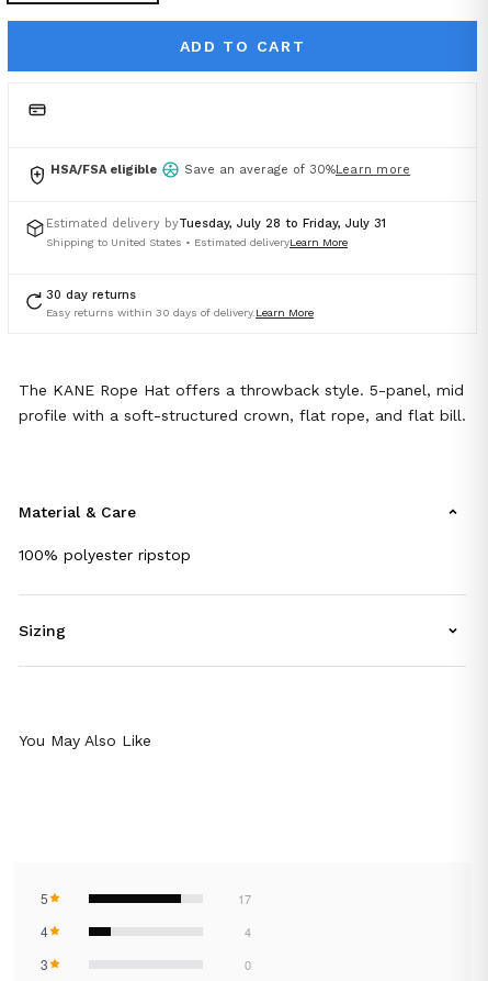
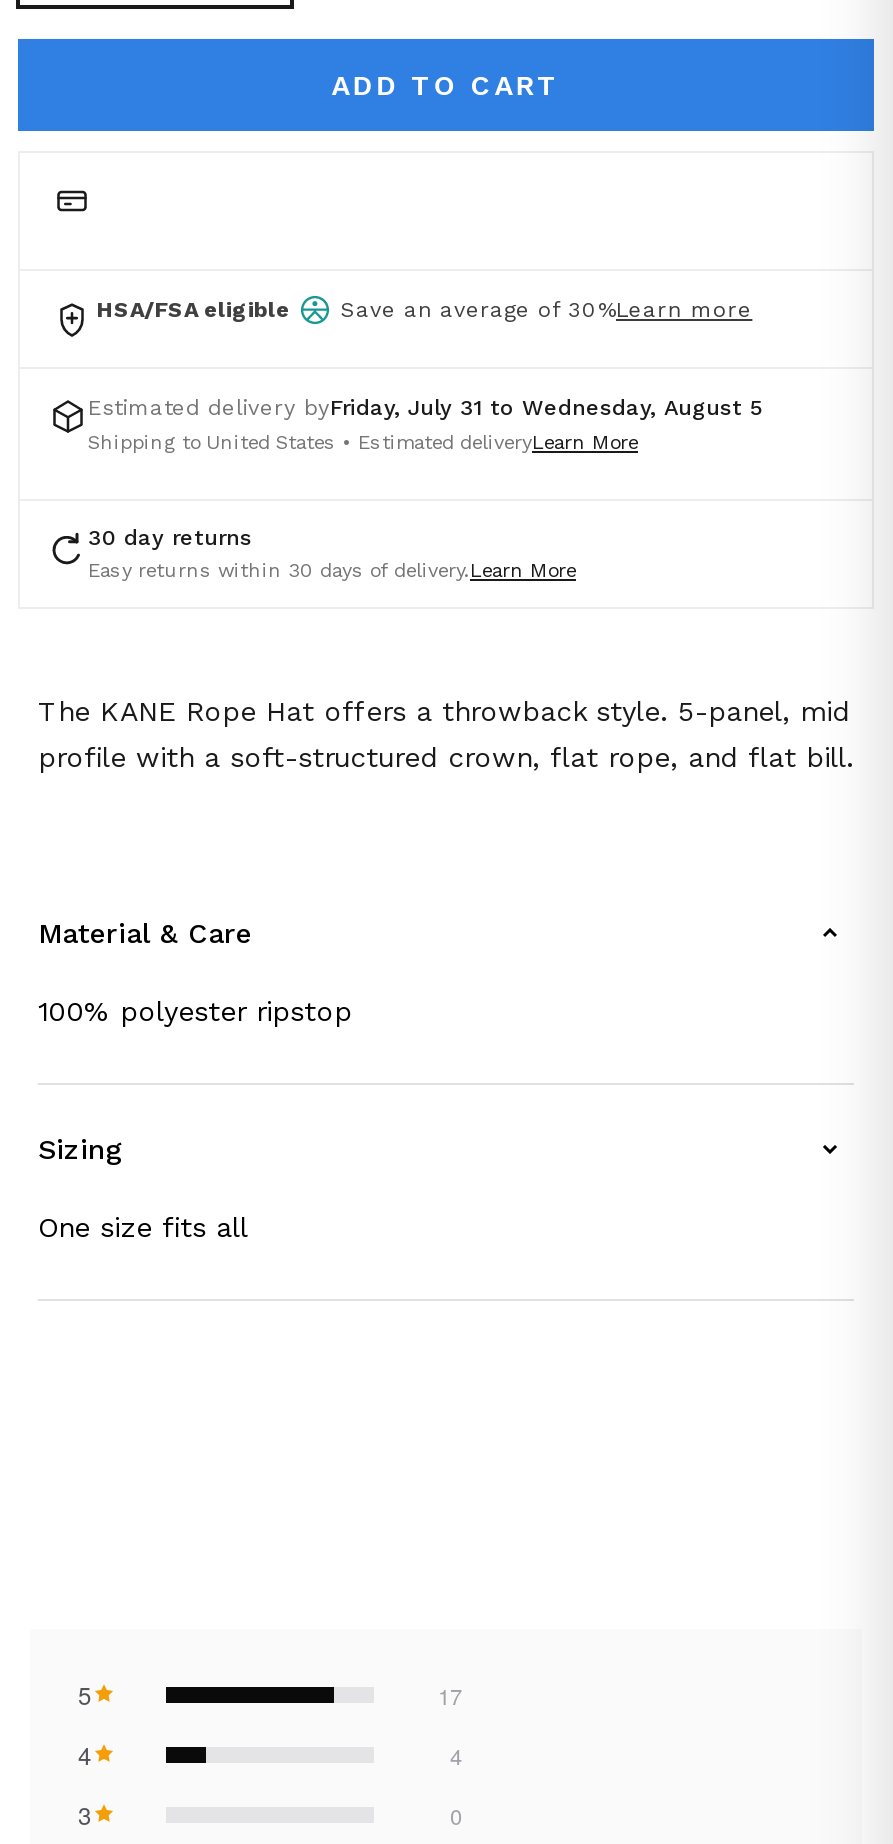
- Estimated delivery byTuesday, July 28 to Friday, July 31
+ Estimated delivery byFriday, July 31 to Wednesday, August 5

- You May Also Like
+ One size fits all
